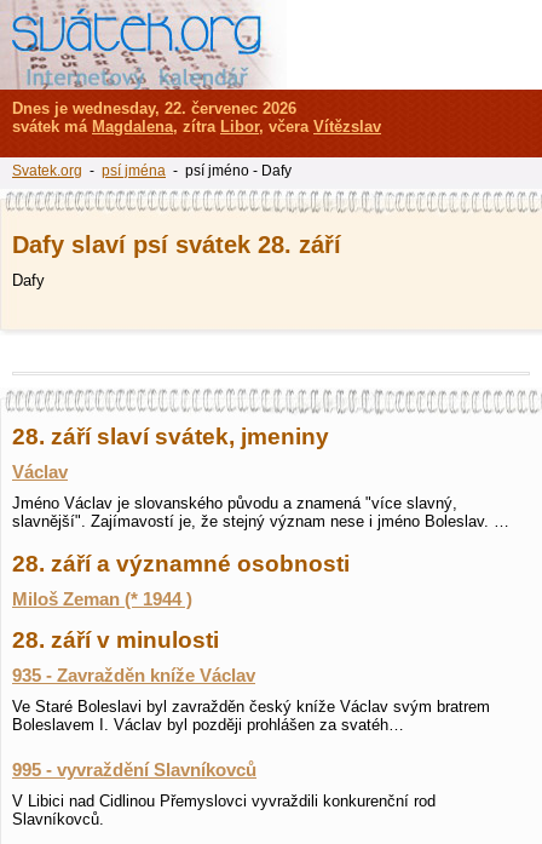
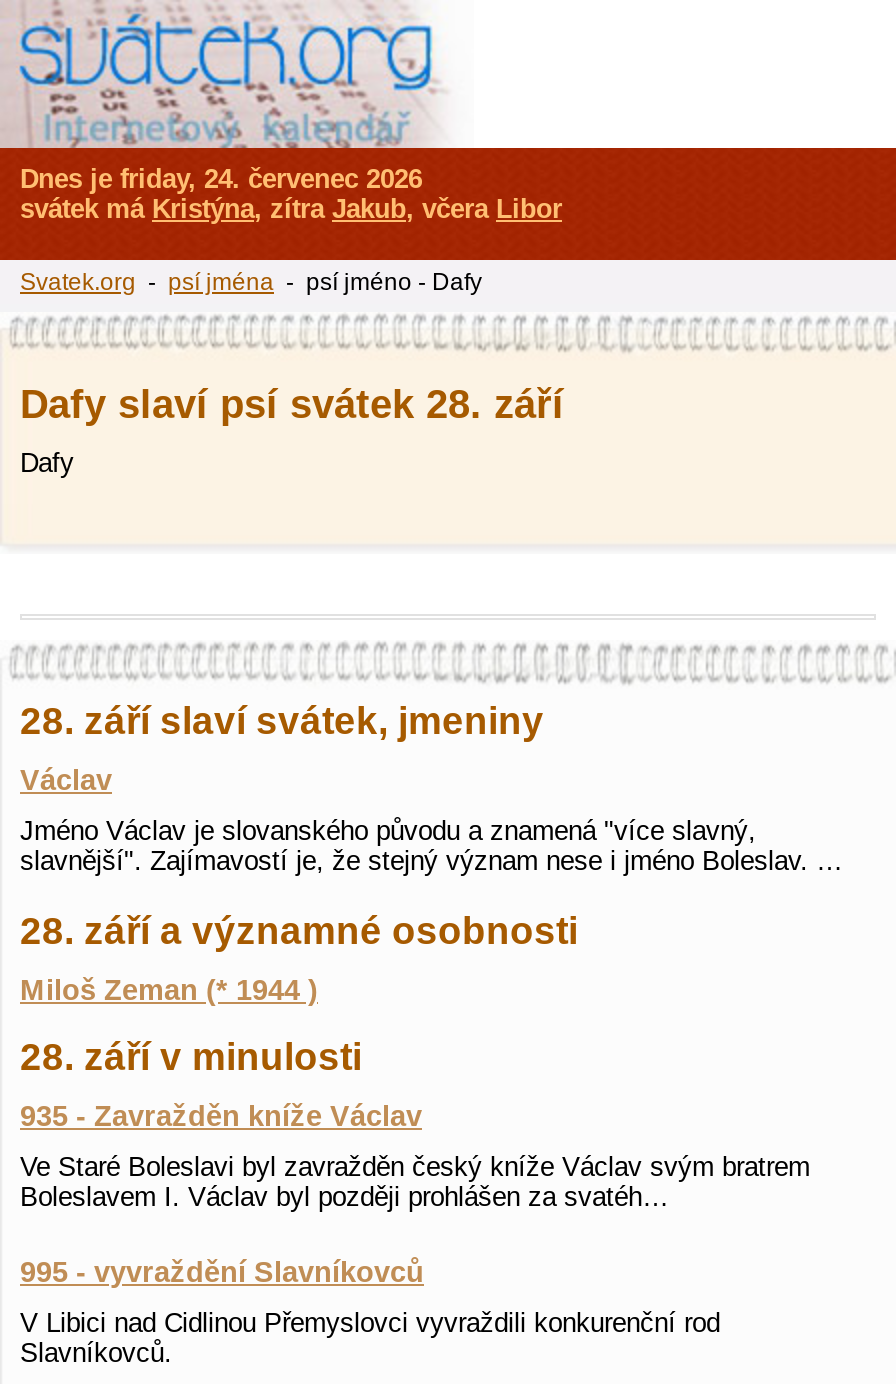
- Dnes je wednesday, 22. červenec 2026
+ Dnes je friday, 24. červenec 2026

- svátek má Magdalena, zítra Libor, včera Vítězslav
+ svátek má Kristýna, zítra Jakub, včera Libor
